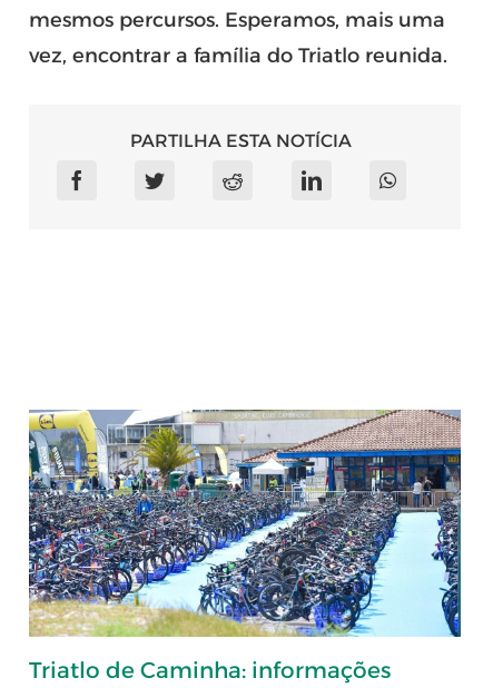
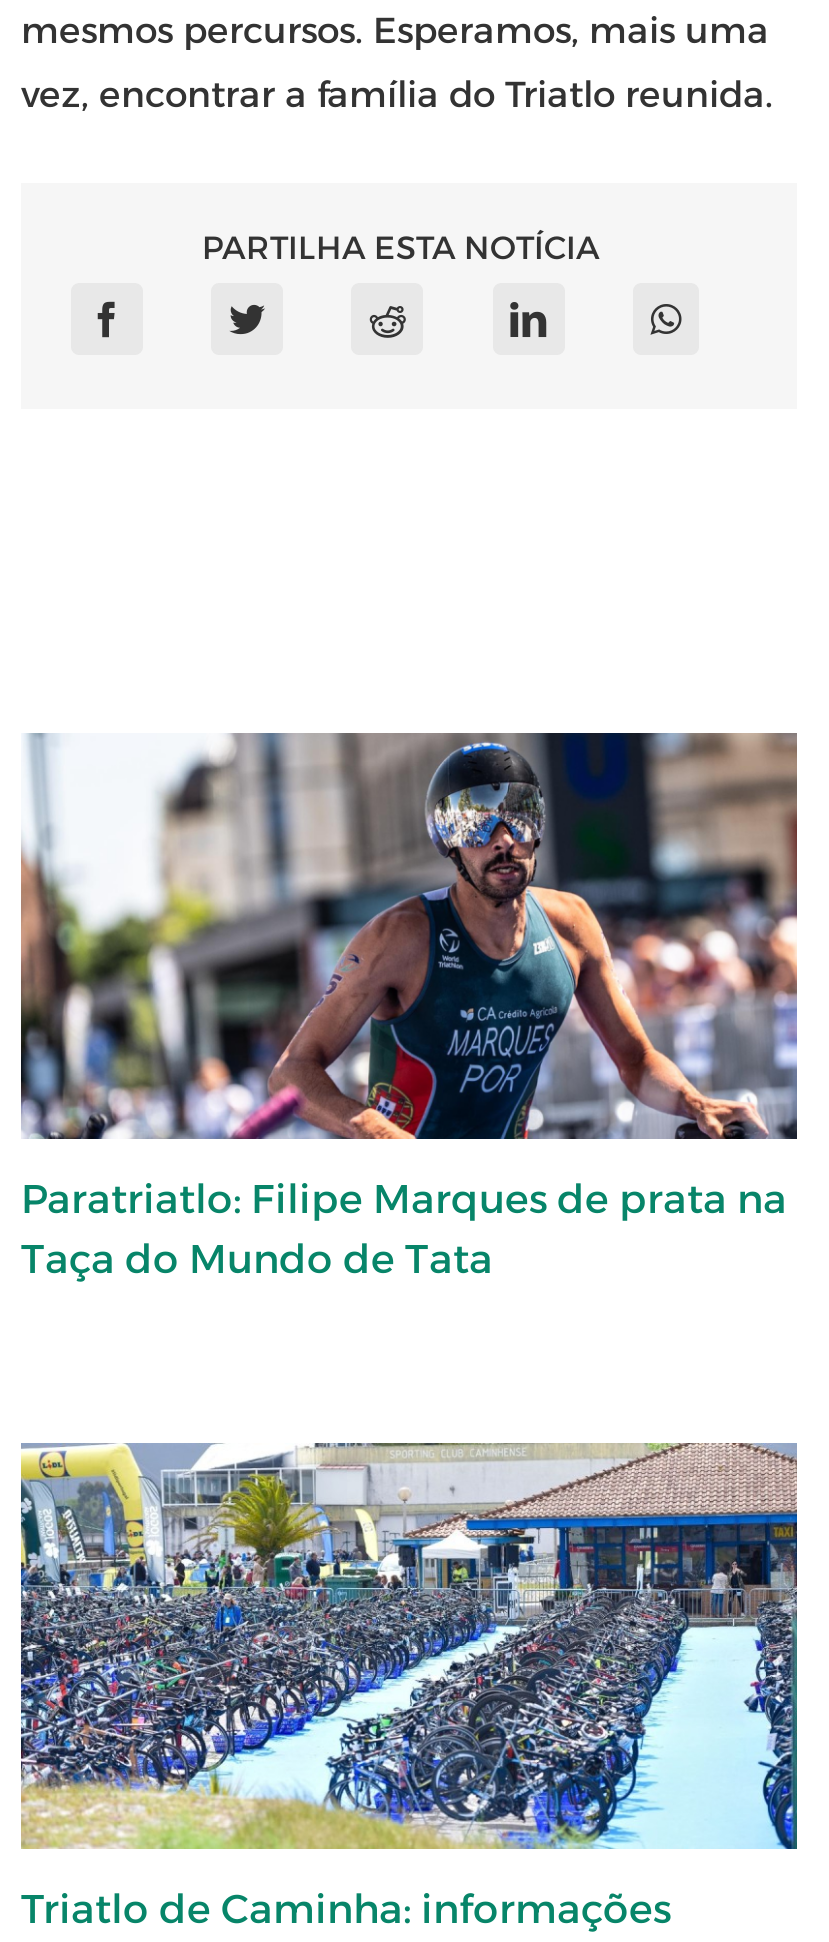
+ [image]
+ Paratriatlo: Filipe Marques de prata na
+ Taça do Mundo de Tata
